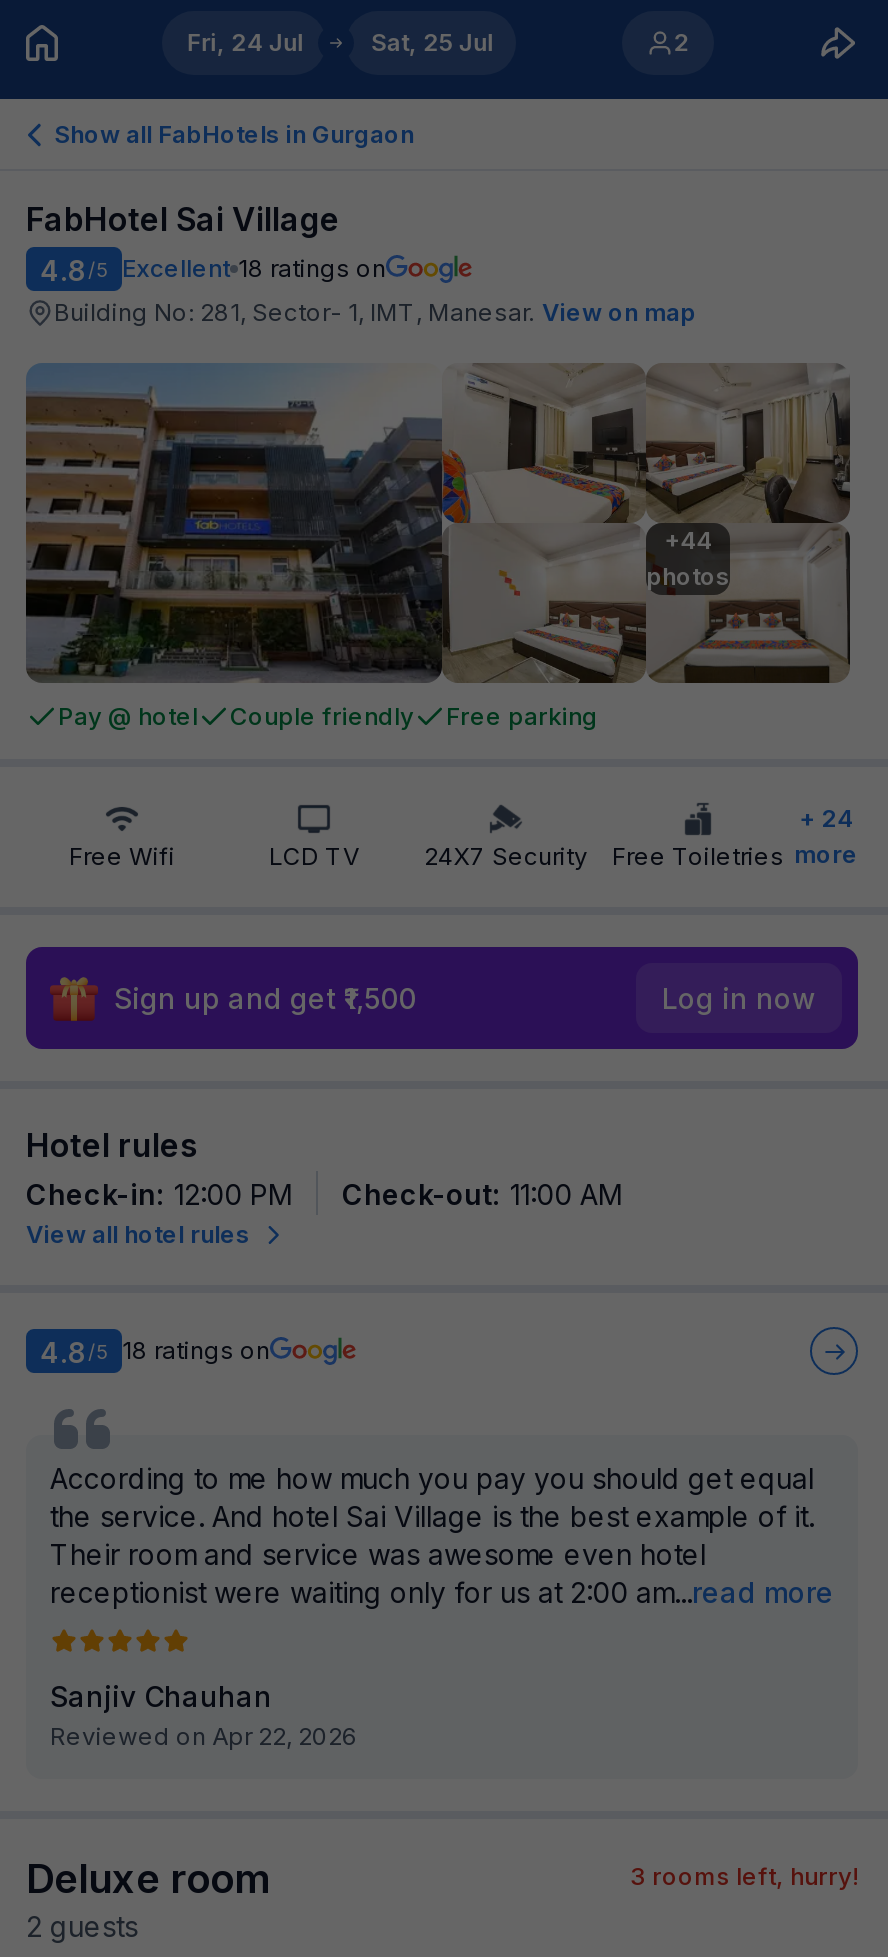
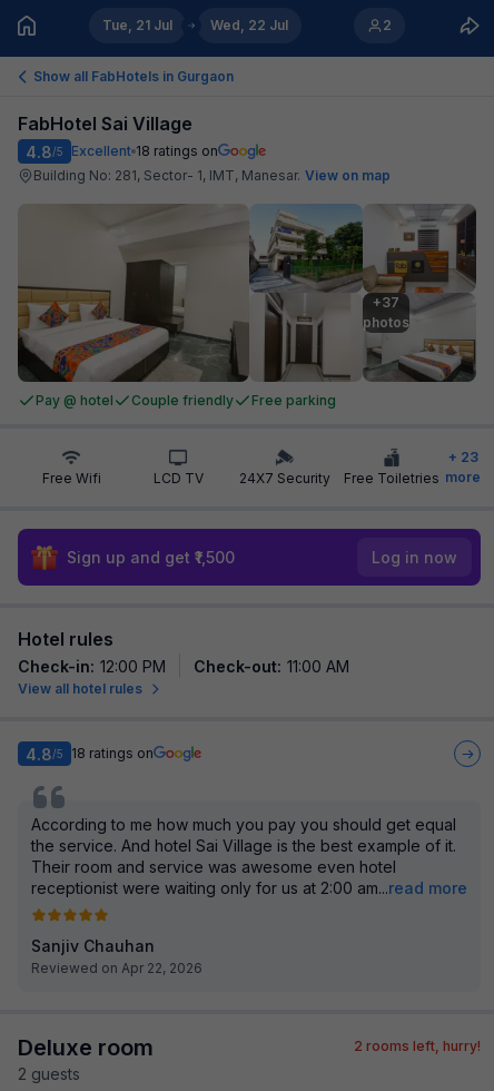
- Fri, 24 Jul
+ Tue, 21 Jul

- Sat, 25 Jul
+ Wed, 22 Jul

- [image]
- +44
+ [image]
+ +37

- + 24
+ + 23

- 3 rooms left, hurry!
+ 2 rooms left, hurry!
